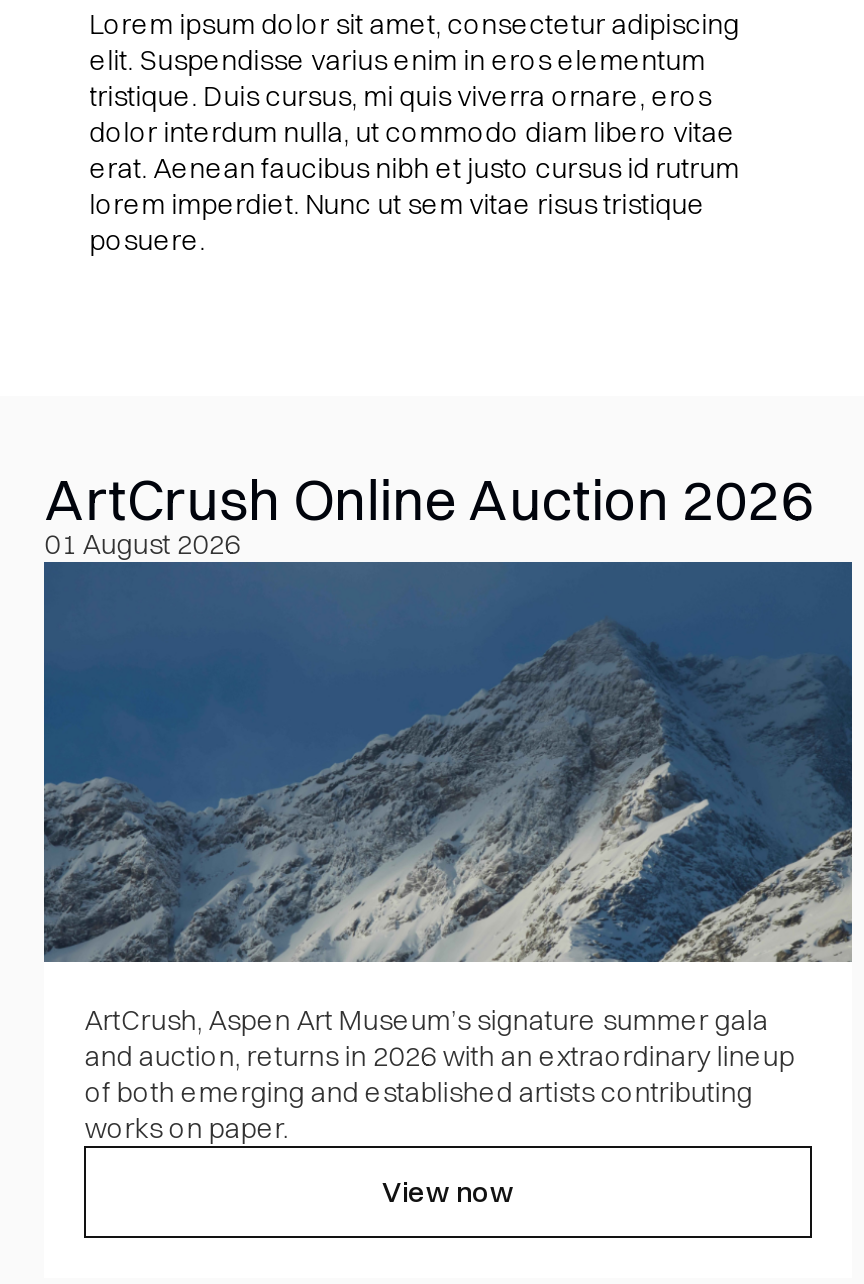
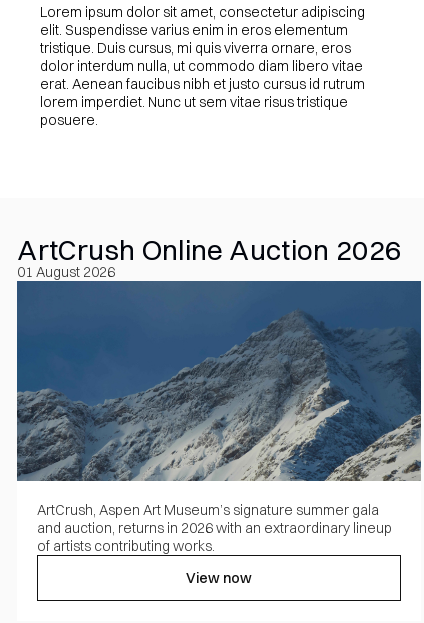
- of both emerging and established artists contributing
- works on paper.
+ of artists contributing works.
